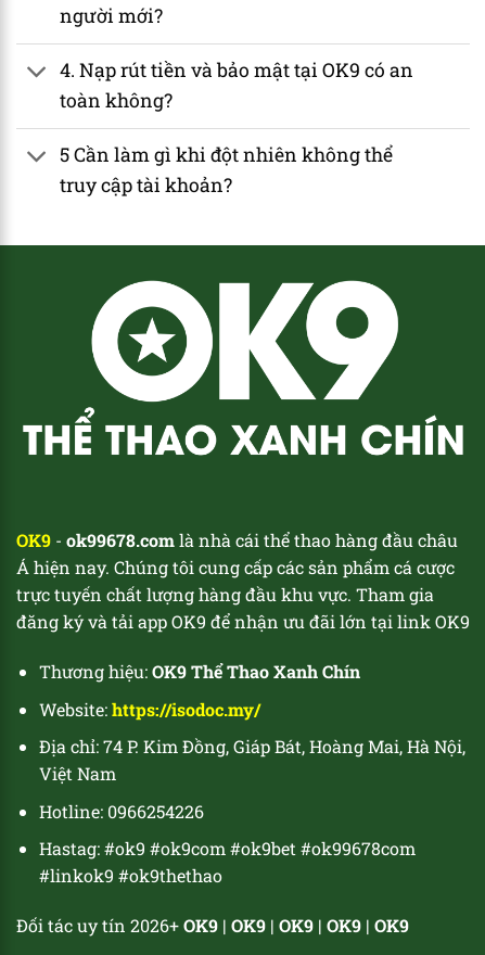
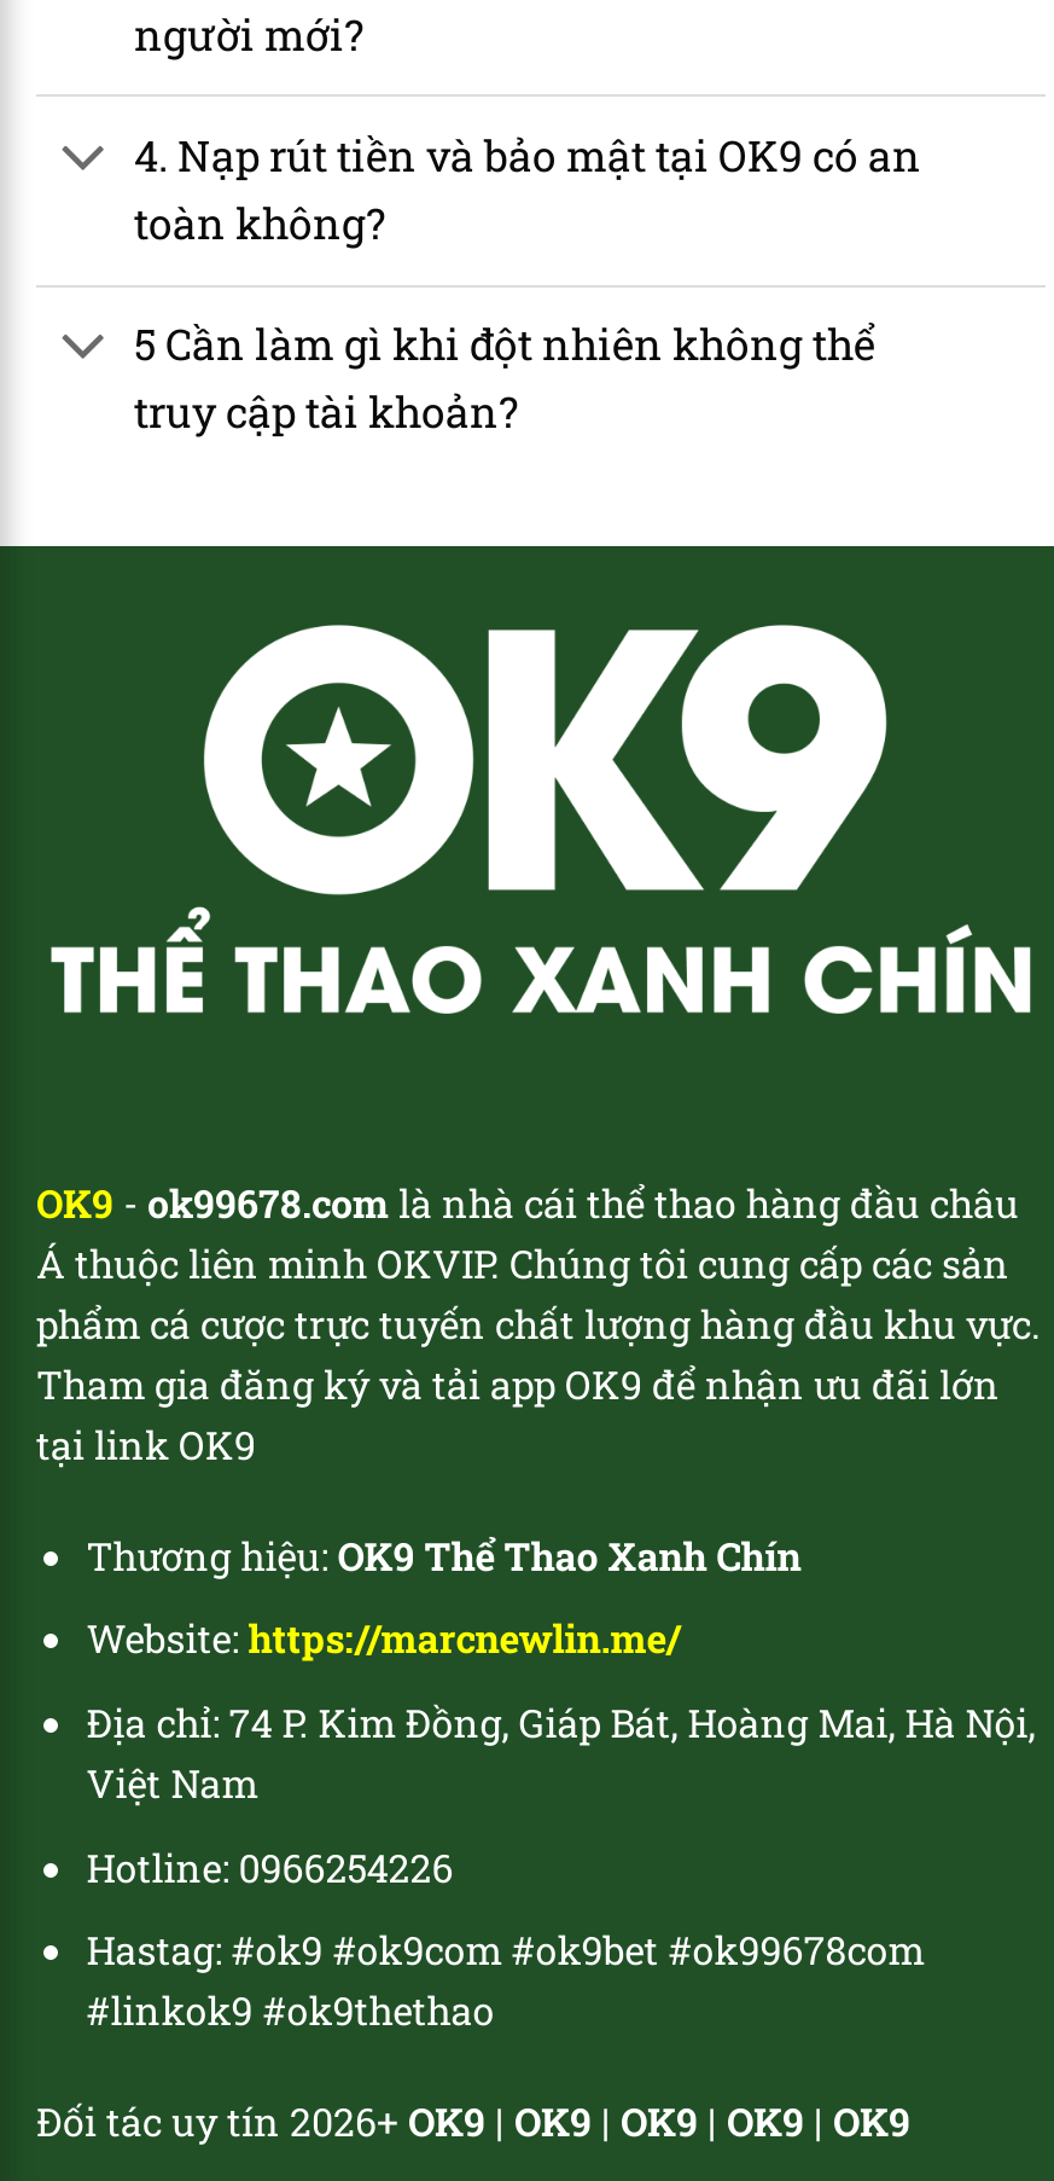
- Á hiện nay. Chúng tôi cung cấp các sản phẩm cá cược
- trực tuyến chất lượng hàng đầu khu vực. Tham gia
- đăng ký và tải app OK9 để nhận ưu đãi lớn tại link OK9
+ Á thuộc liên minh OKVIP. Chúng tôi cung cấp các sản
+ phẩm cá cược trực tuyến chất lượng hàng đầu khu vực.
+ Tham gia đăng ký và tải app OK9 để nhận ưu đãi lớn
+ tại link OK9

- Website: https://isodoc.my/
+ Website: https://marcnewlin.me/
